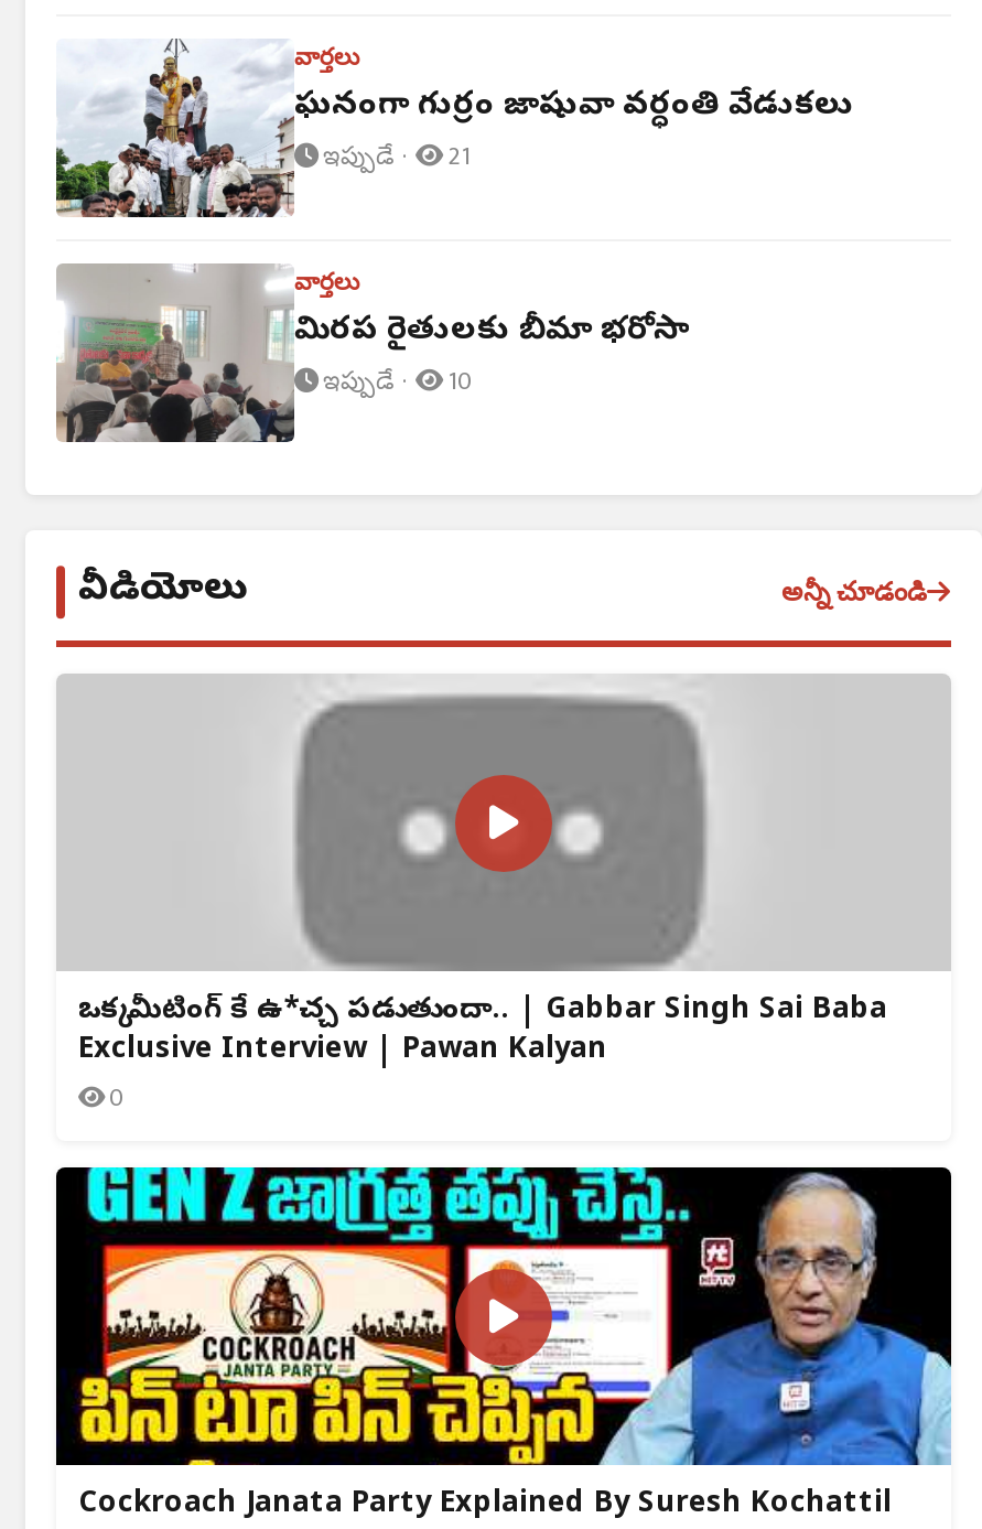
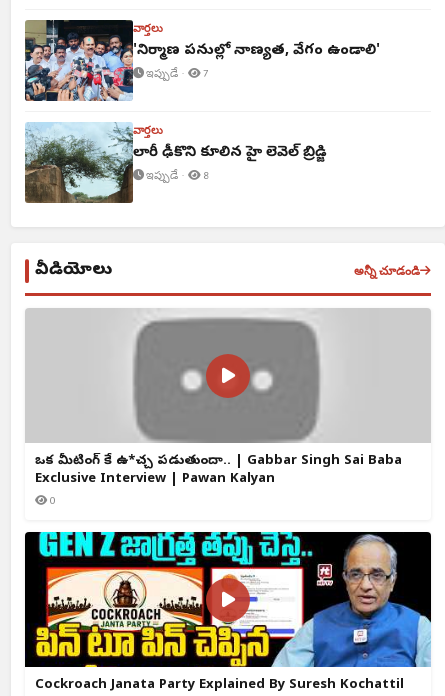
- [image]
- ఘనంగా గుర్రం జాషువా వర్ధంతి వేడుకలు
+ [image]
+ 'నిర్మాణ పనుల్లో నాణ్యత, వేగం ఉండాలి'

- ఇప్పుడే · 21
+ ఇప్పుడే · 7

- [image]
- మిరప రైతులకు బీమా భరోసా
+ [image]
+ లారీ ఢీకొని కూలిన హై లెవెల్ బ్రిడ్జి

- ఇప్పుడే · 10
+ ఇప్పుడే · 8
